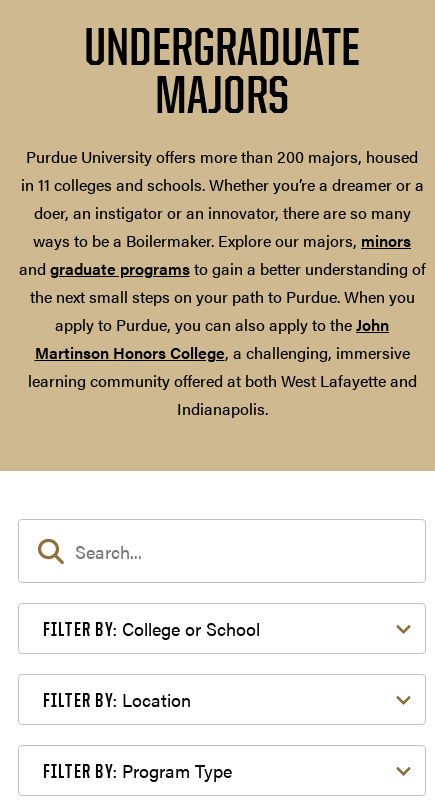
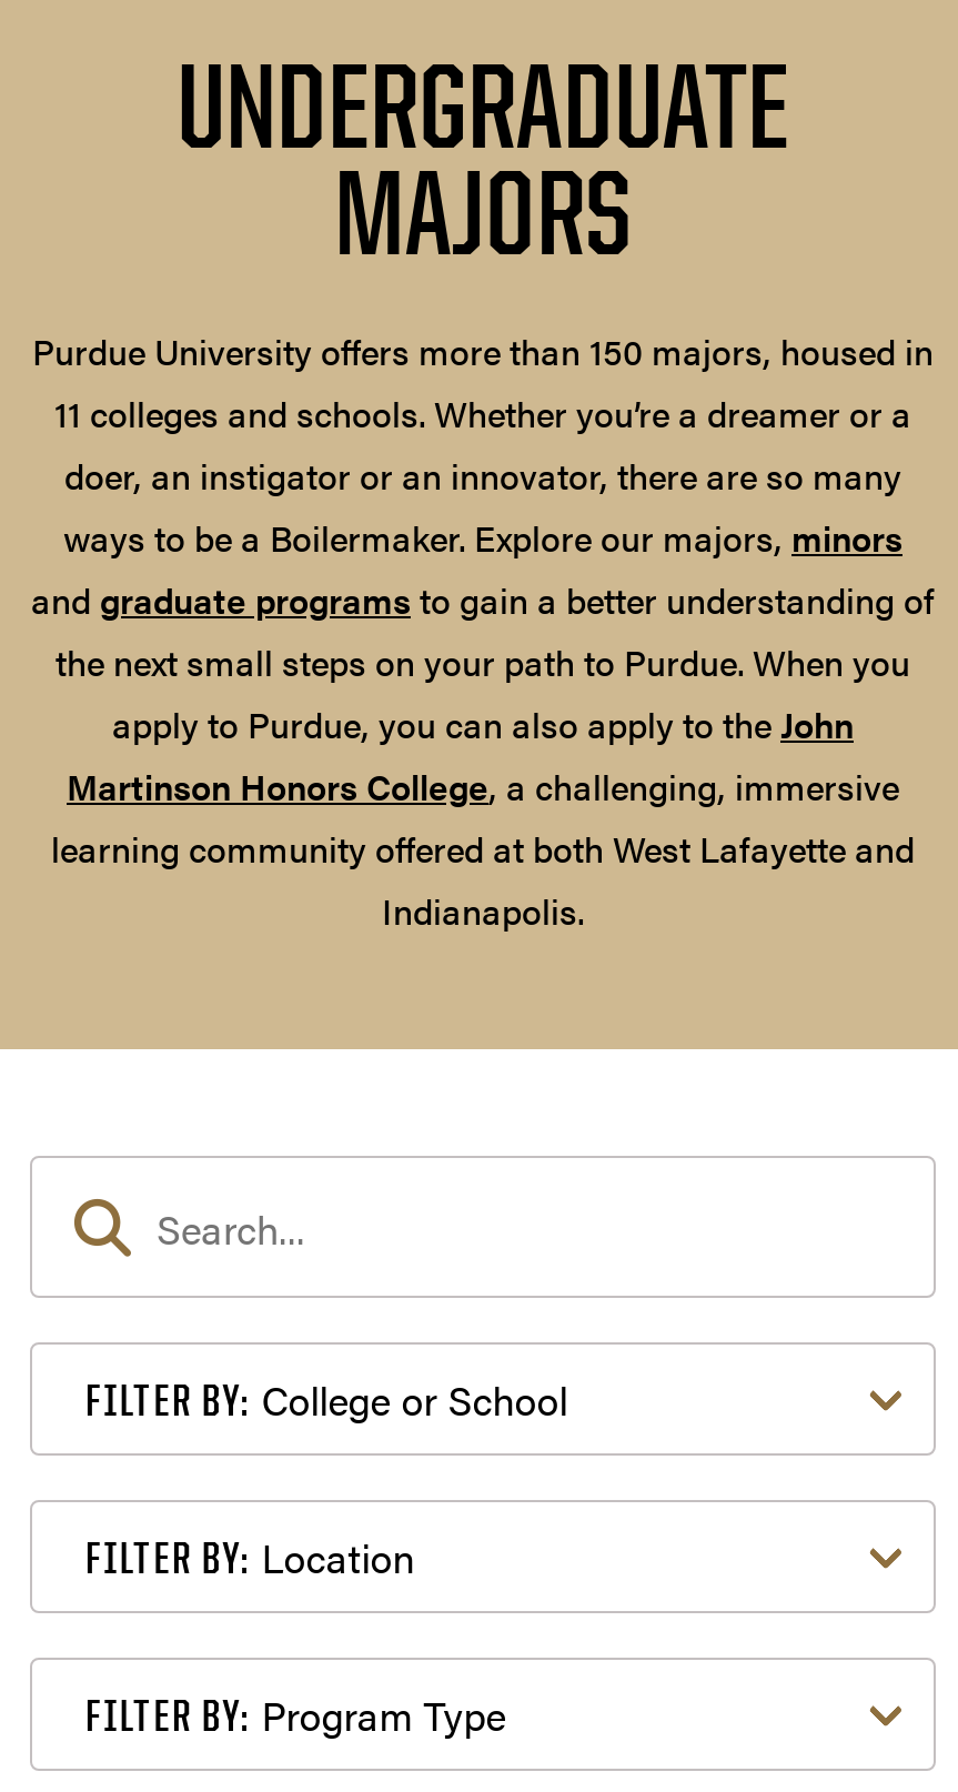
- Purdue University offers more than 200 majors, housed
- in 11 colleges and schools. Whether you’re a dreamer or a
+ Purdue University offers more than 150 majors, housed in
+ 11 colleges and schools. Whether you’re a dreamer or a
